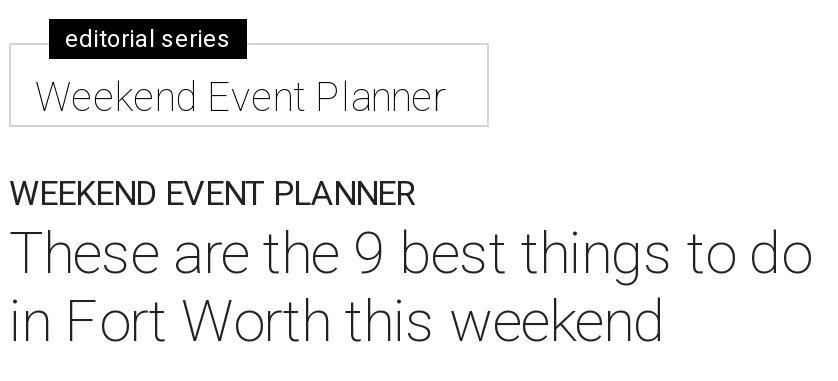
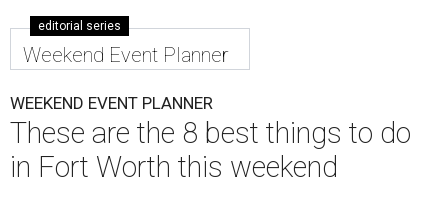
- These are the 9 best things to do
+ These are the 8 best things to do
